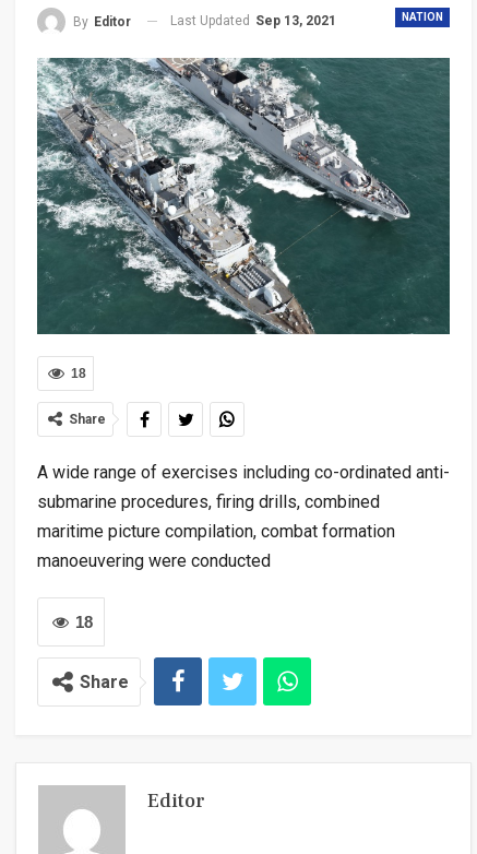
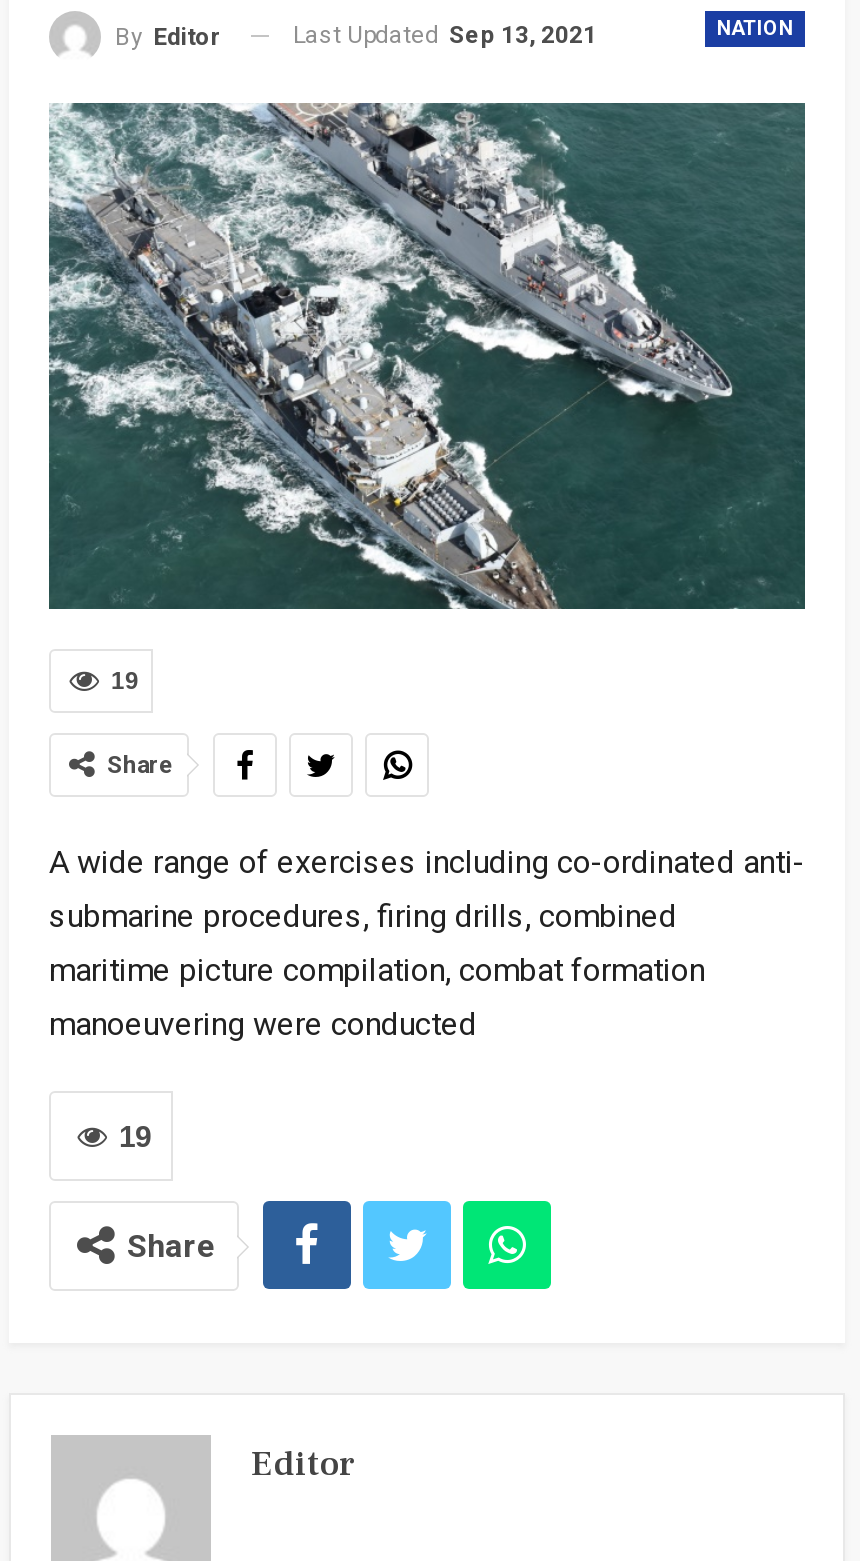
- 18
+ 19

- 18
+ 19
